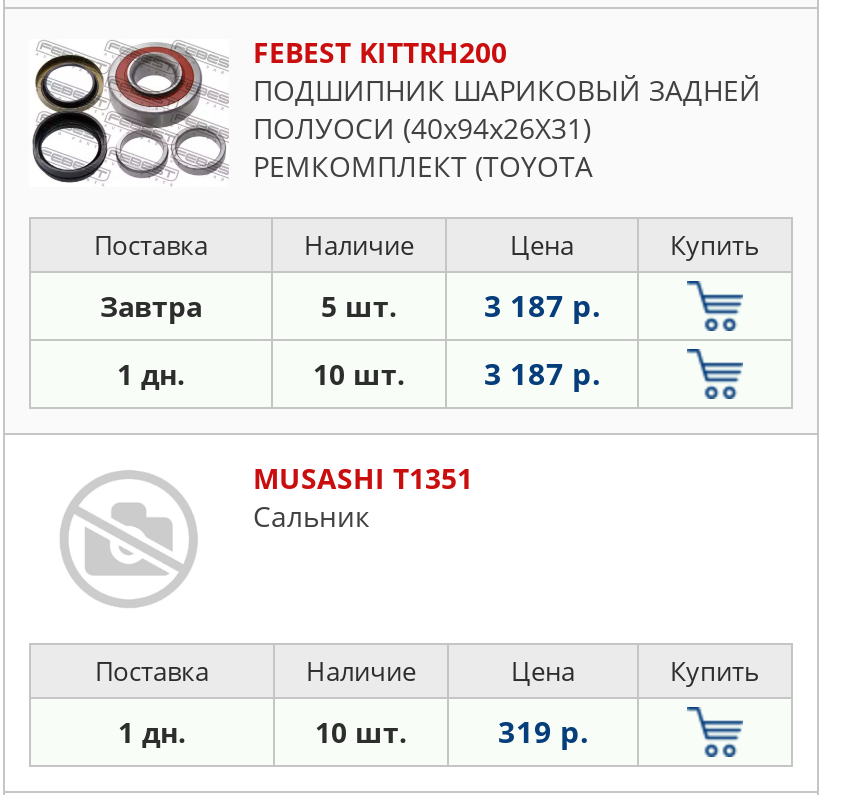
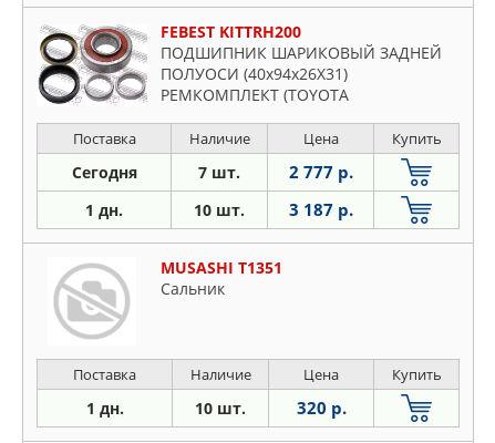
- Завтра
- 5 шт.
- 3 187 р.
+ Сегодня
+ 7 шт.
+ 2 777 р.

- 319 р.
+ 320 р.
